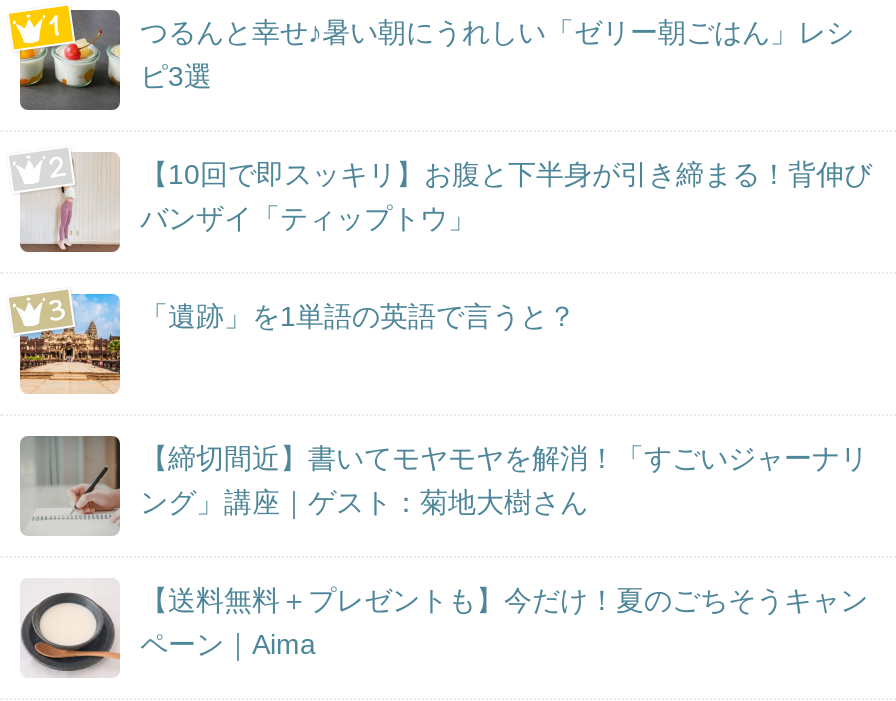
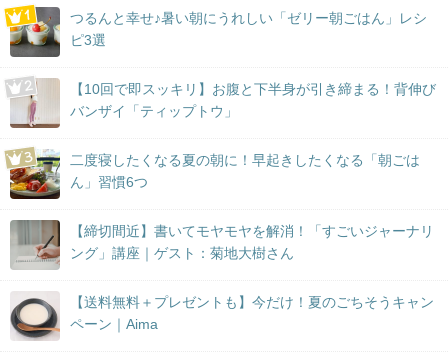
- [image]
- 「遺跡」を1単語の英語で言うと？
+ [image]
+ 二度寝したくなる夏の朝に！早起きしたくなる「朝ごは
+ ん」習慣6つ
